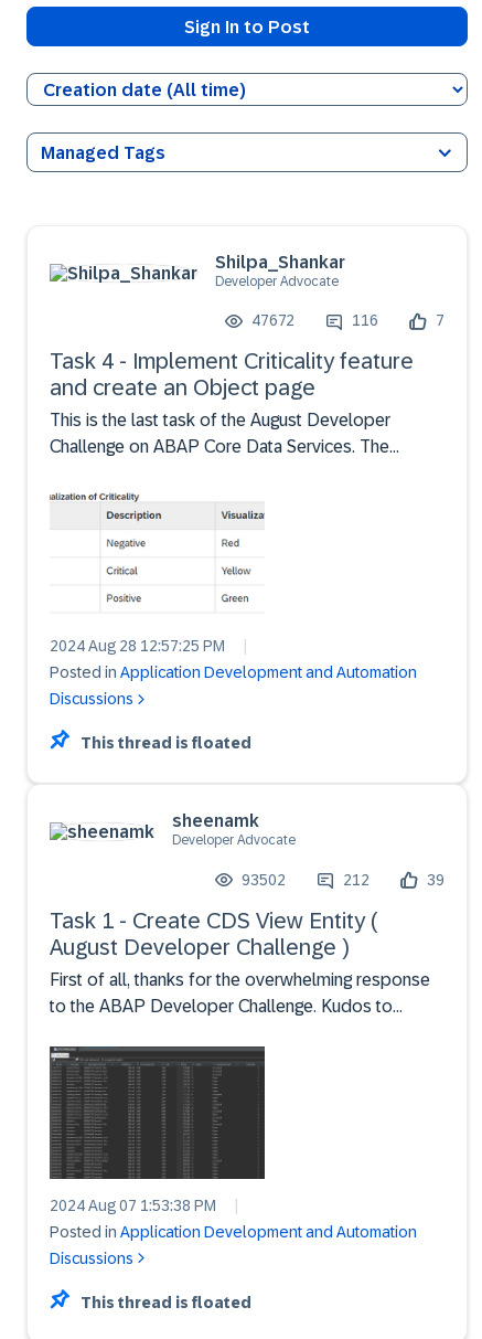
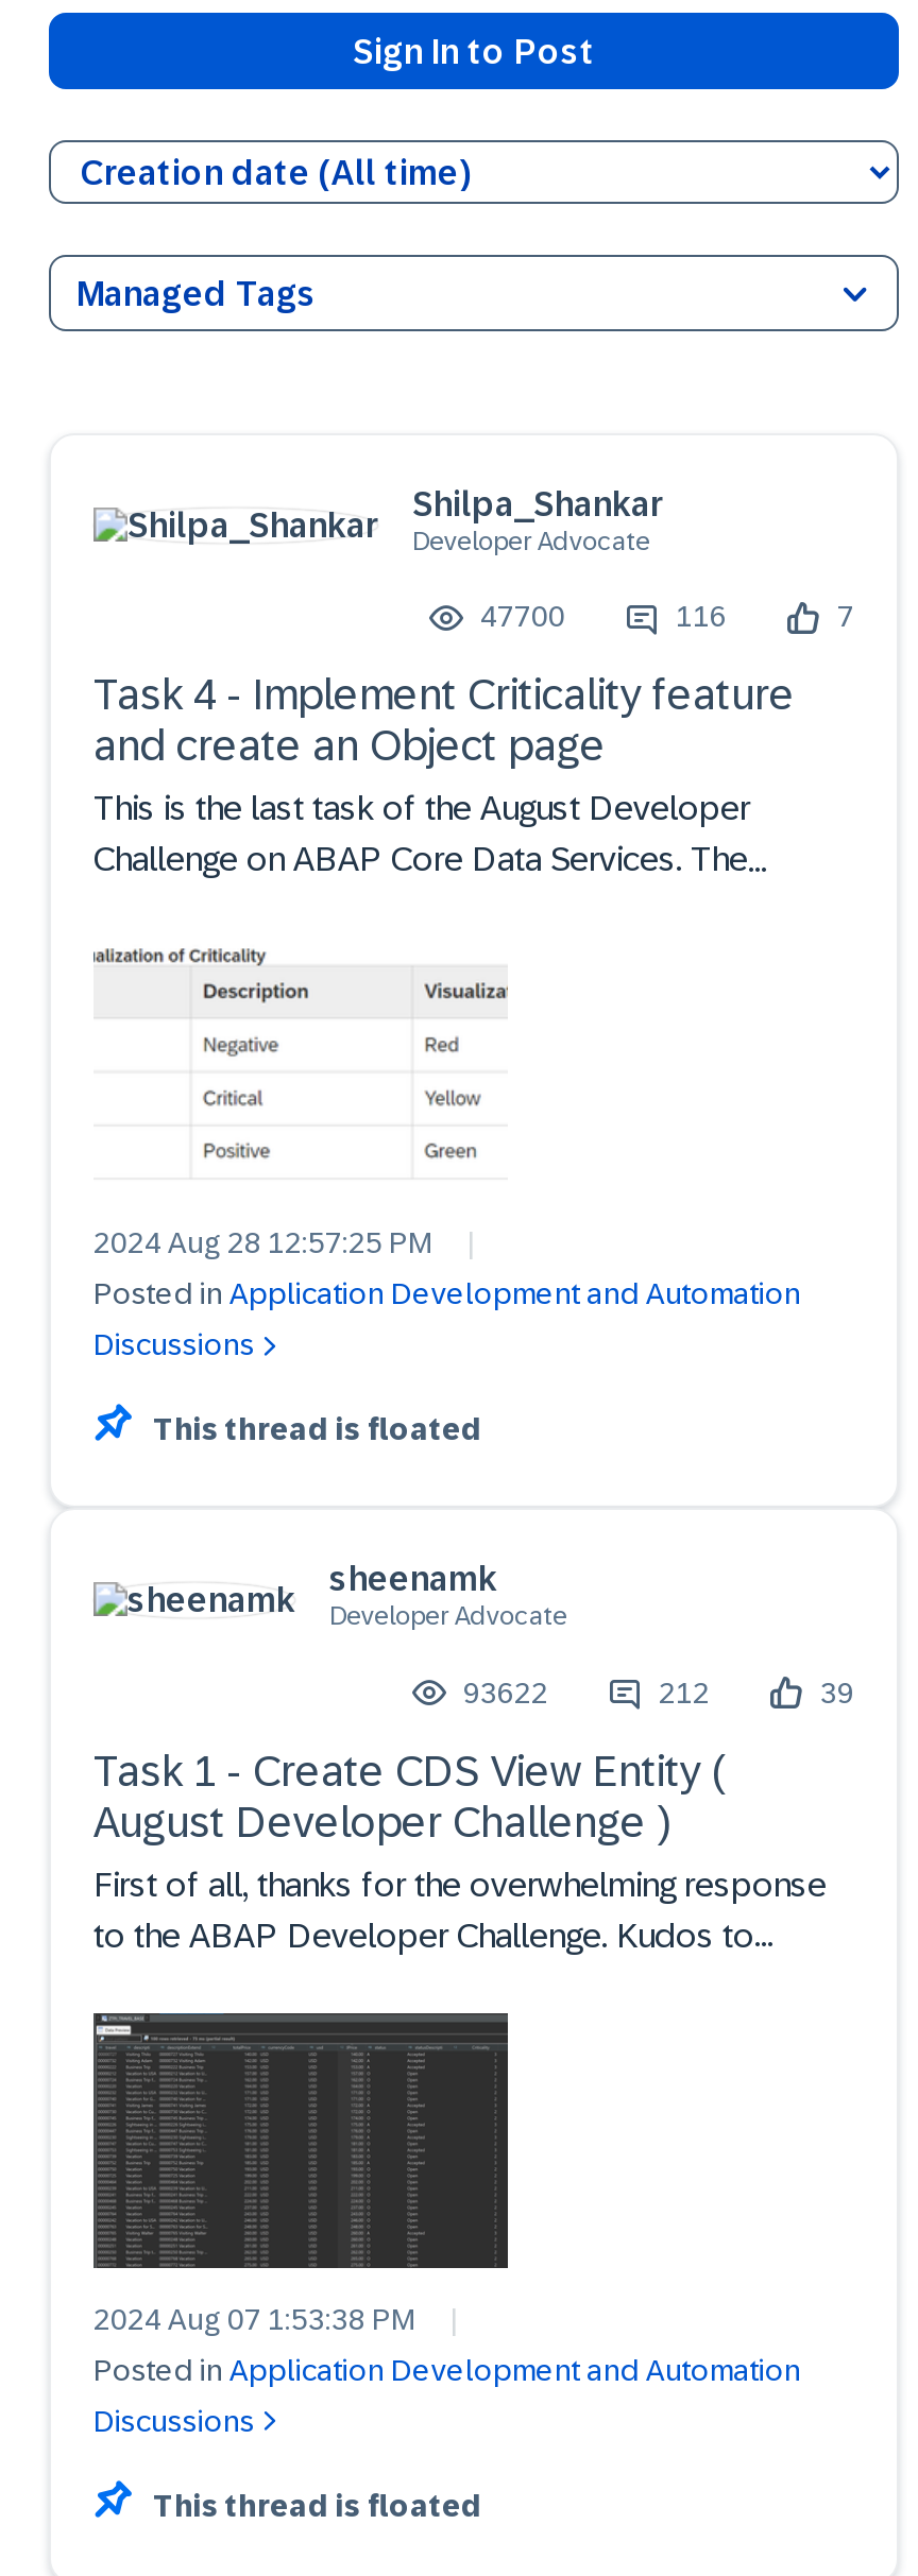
- 47672
+ 47700

- 93502
+ 93622
